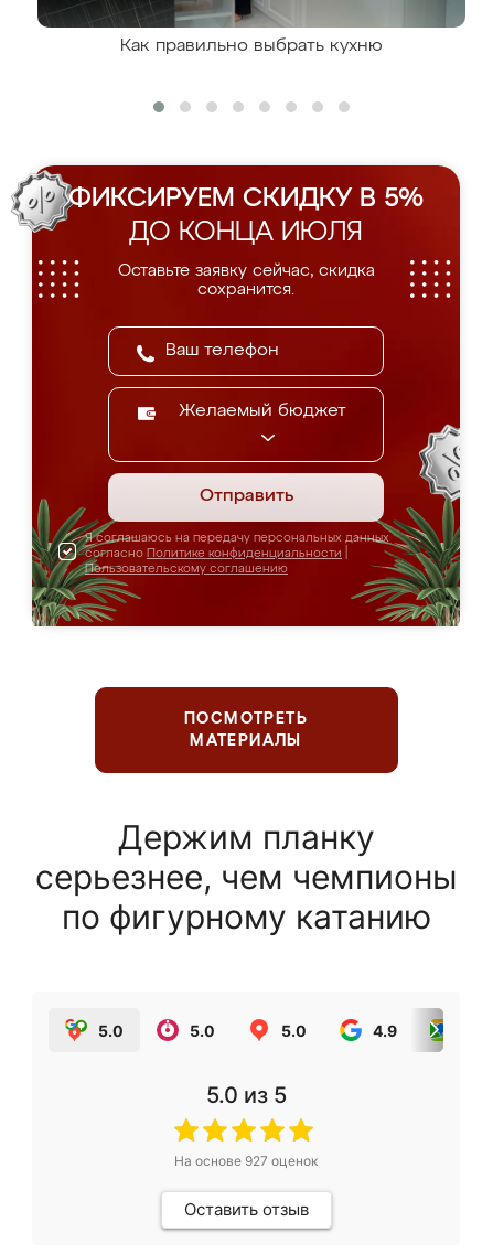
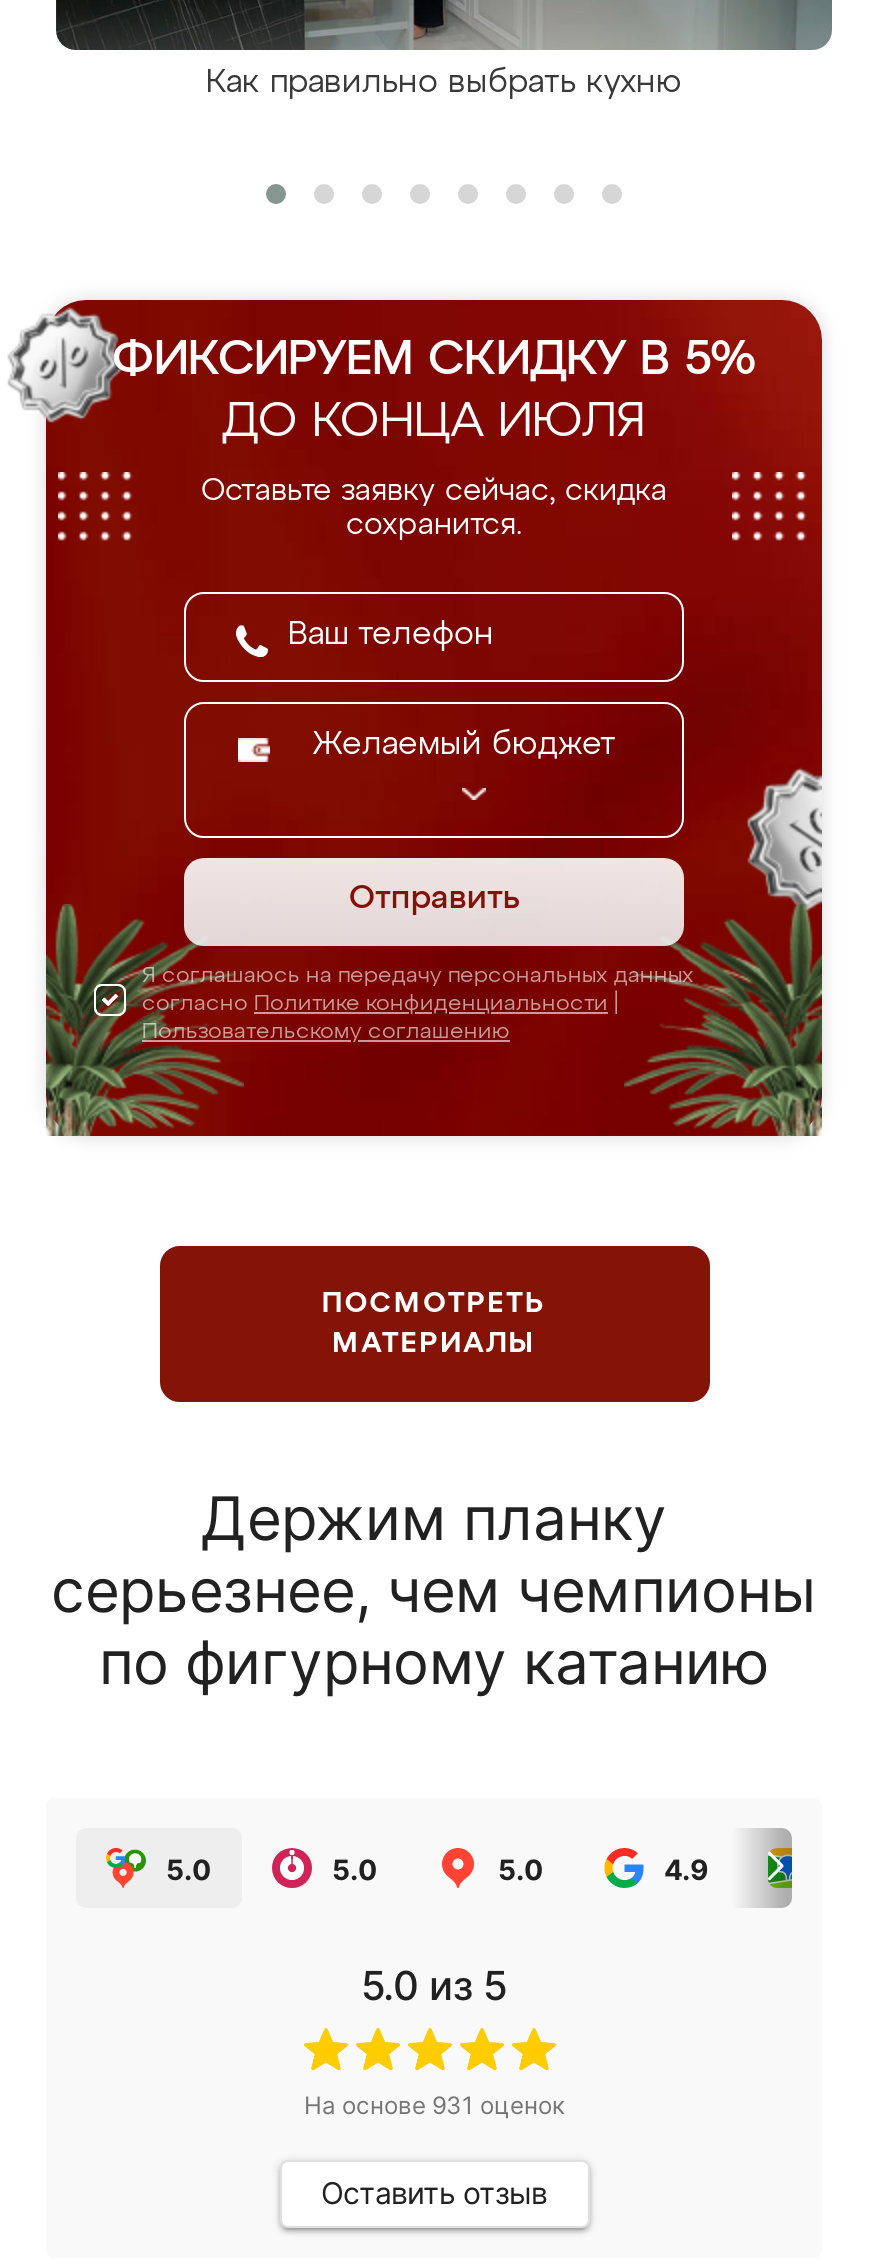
- На основе 927 оценок
+ На основе 931 оценок
